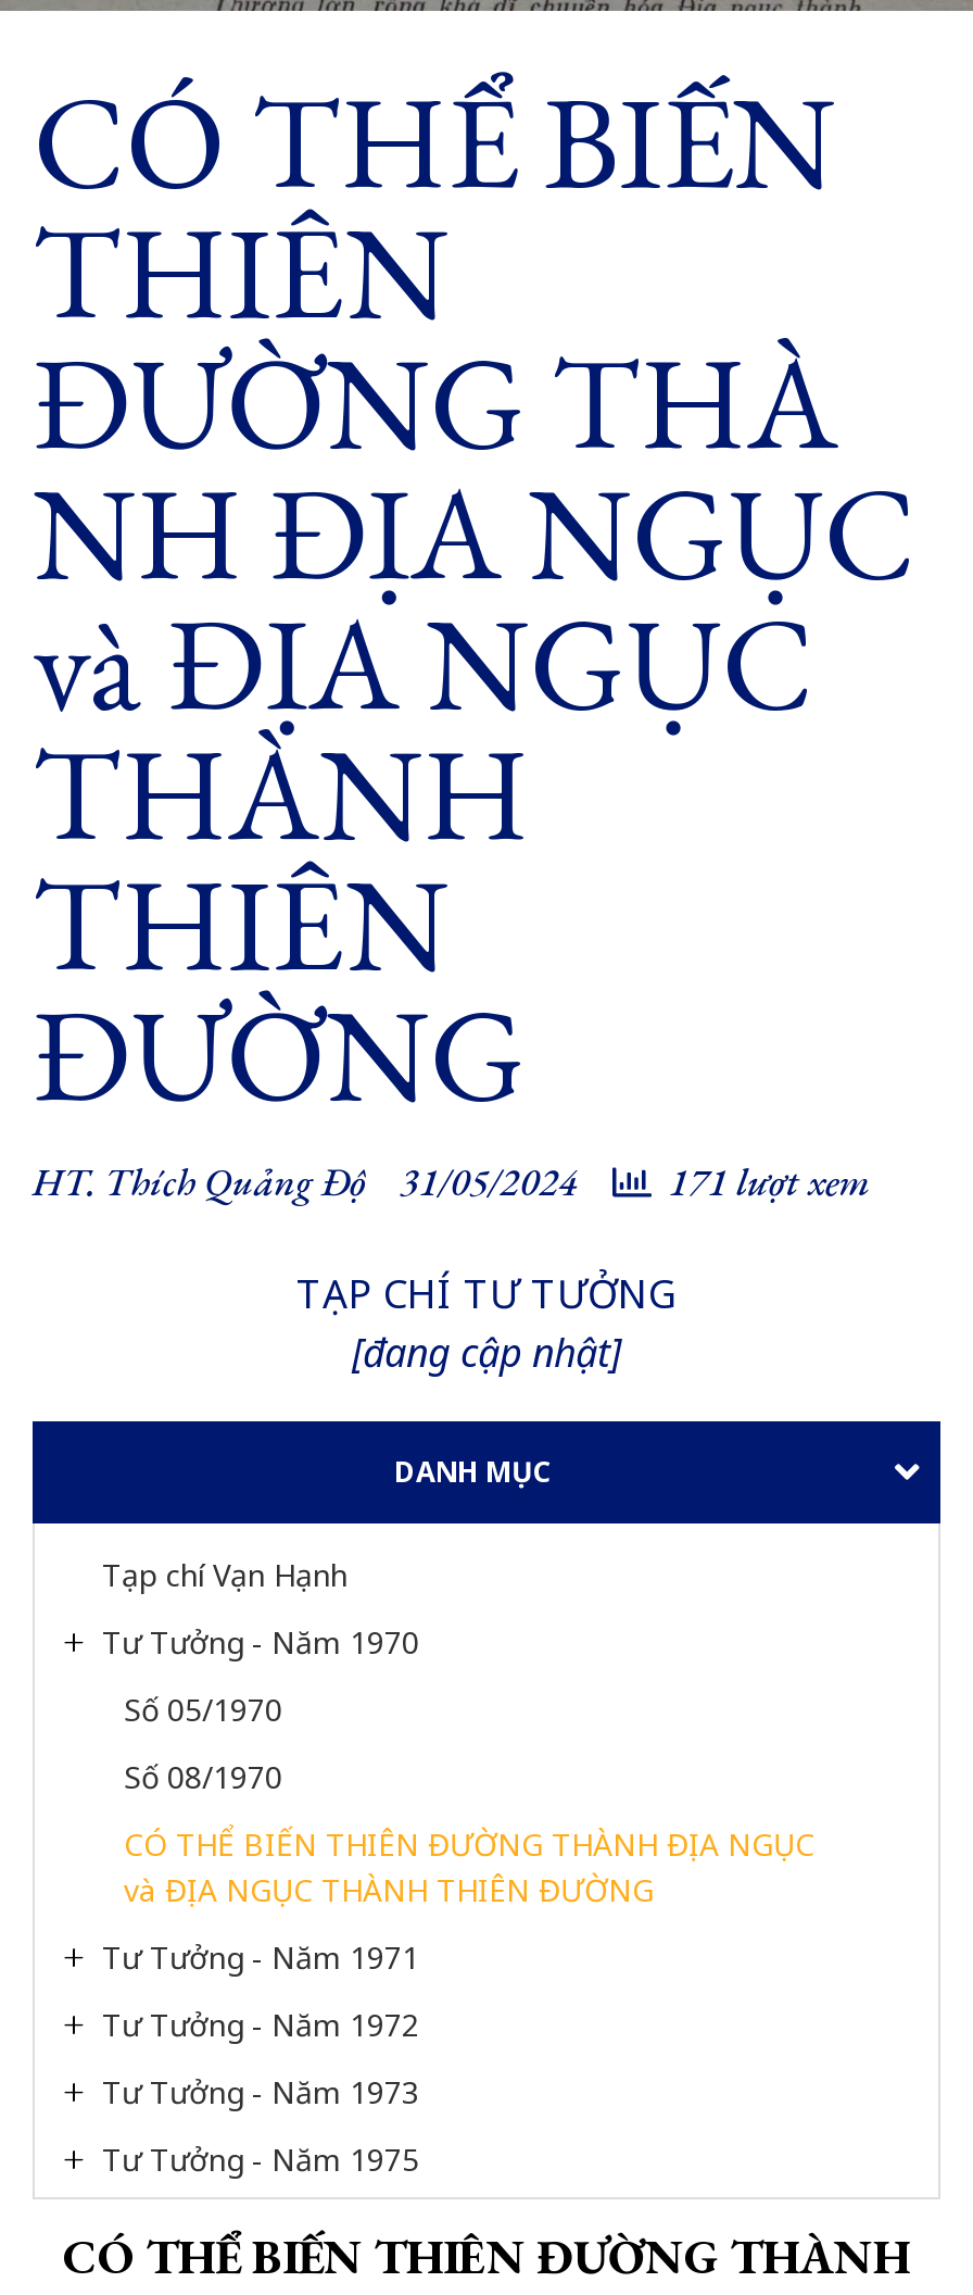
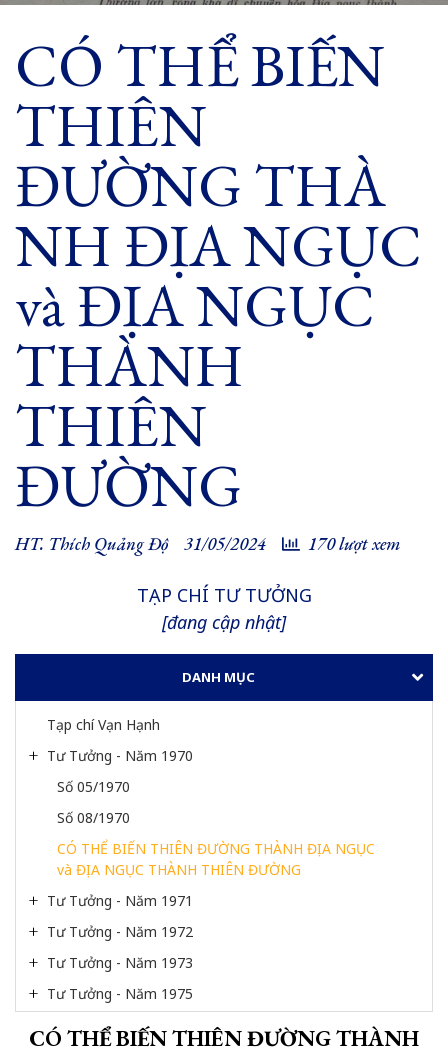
- HT. Thích Quảng Độ 31/05/2024 171 lượt xem
+ HT. Thích Quảng Độ 31/05/2024 170 lượt xem
